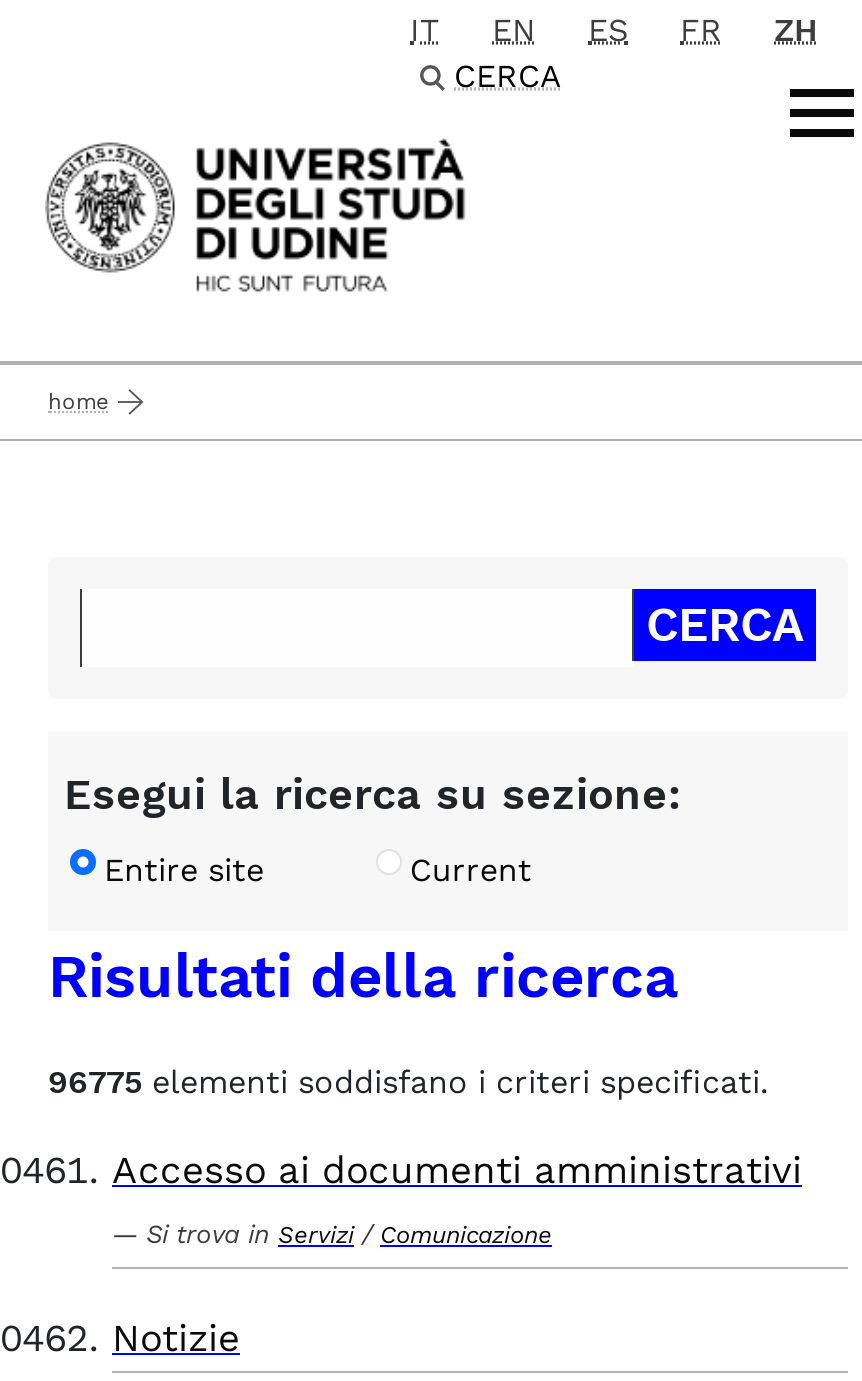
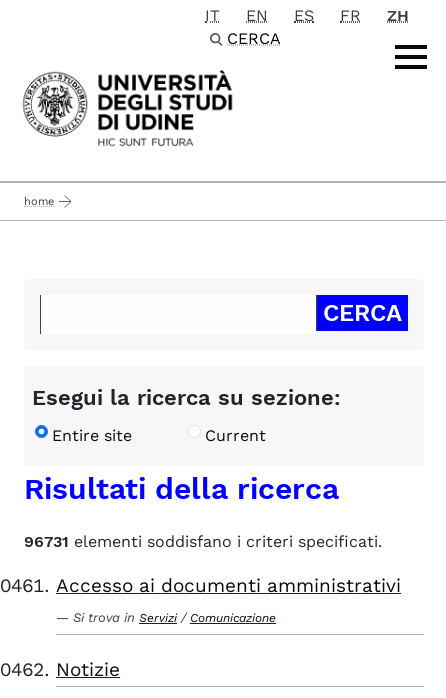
- 96775 elementi soddisfano i criteri specificati.
+ 96731 elementi soddisfano i criteri specificati.
